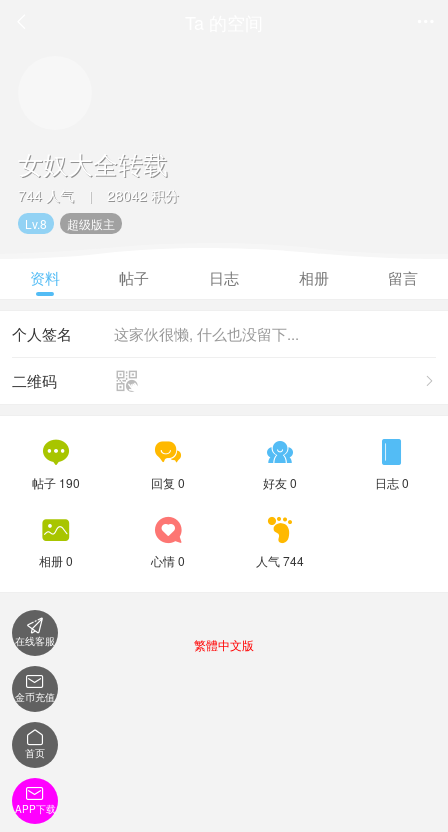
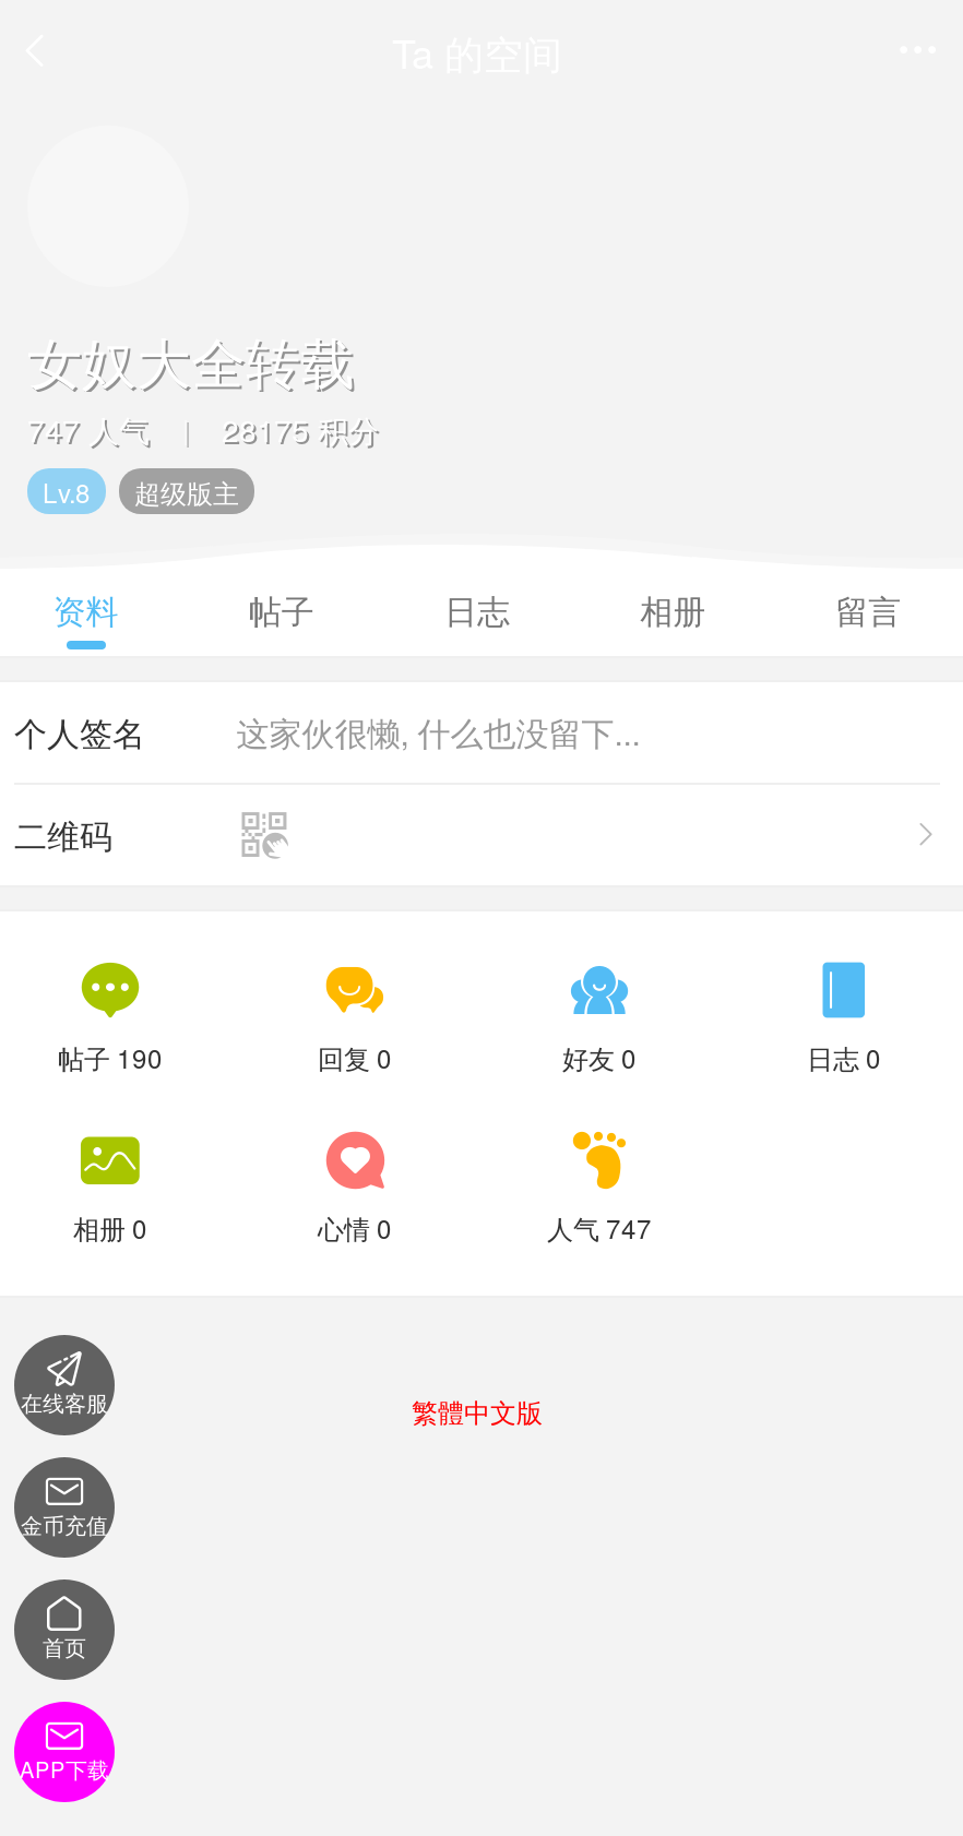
- 744 人气
+ 747 人气

- 28042 积分
+ 28175 积分

- 人气 744
+ 人气 747
